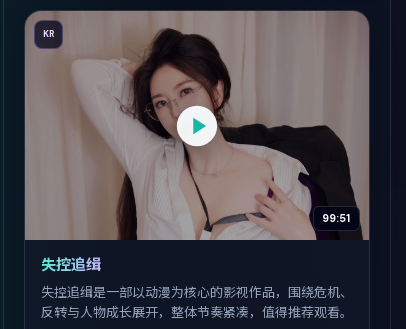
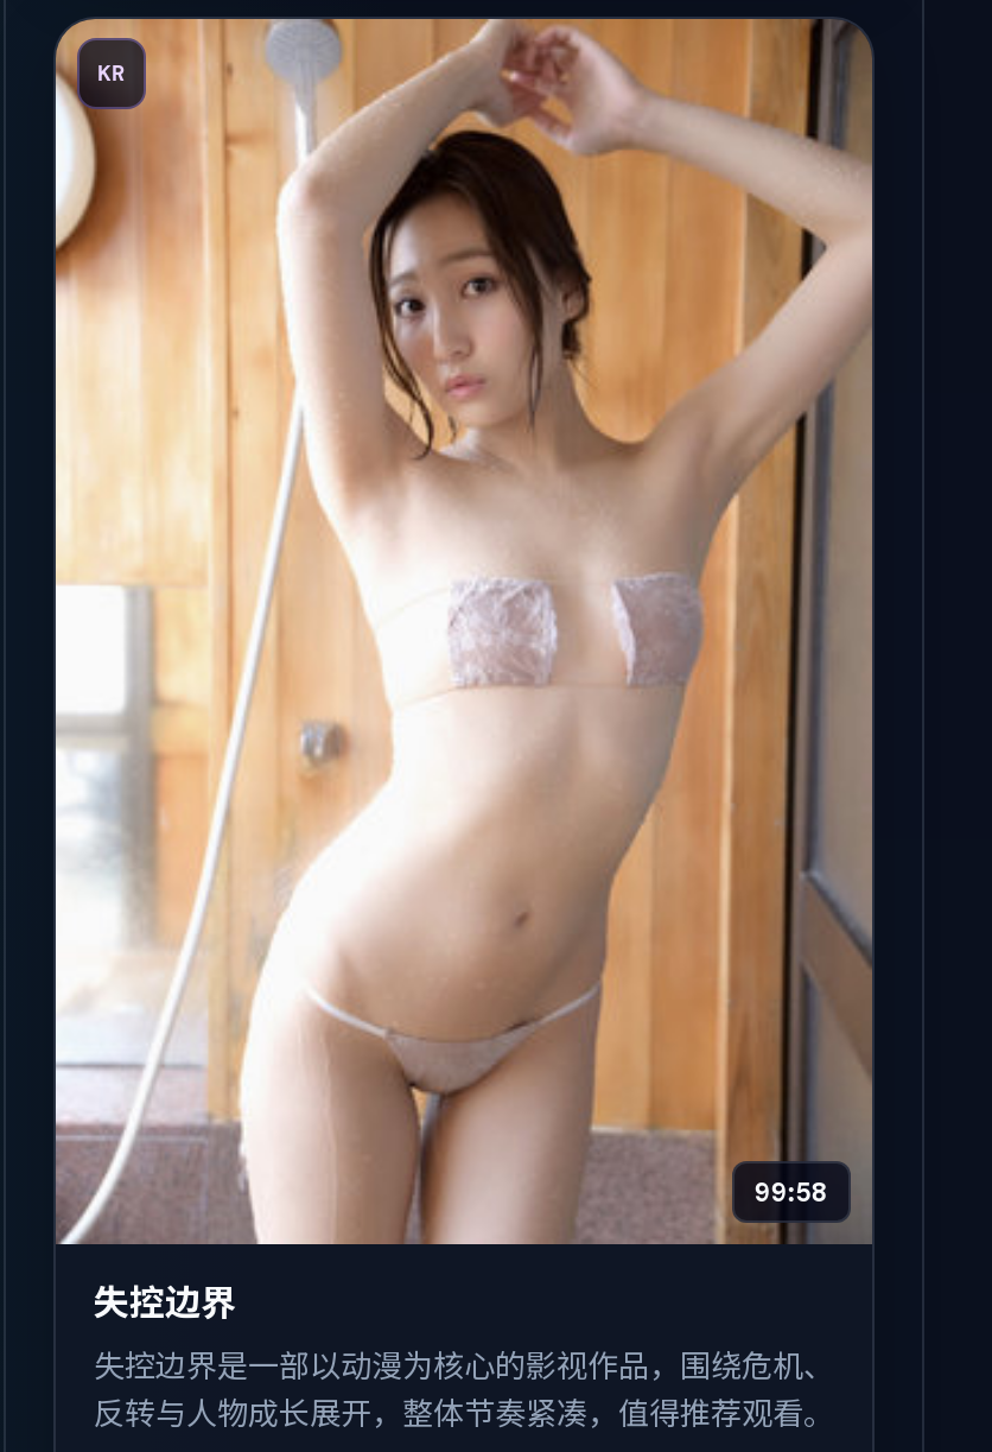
- [image]
- 99:51
+ [image]
+ 99:58

- 失控追缉
+ 失控边界

- 失控追缉是一部以动漫为核心的影视作品，围绕危机、
+ 失控边界是一部以动漫为核心的影视作品，围绕危机、
